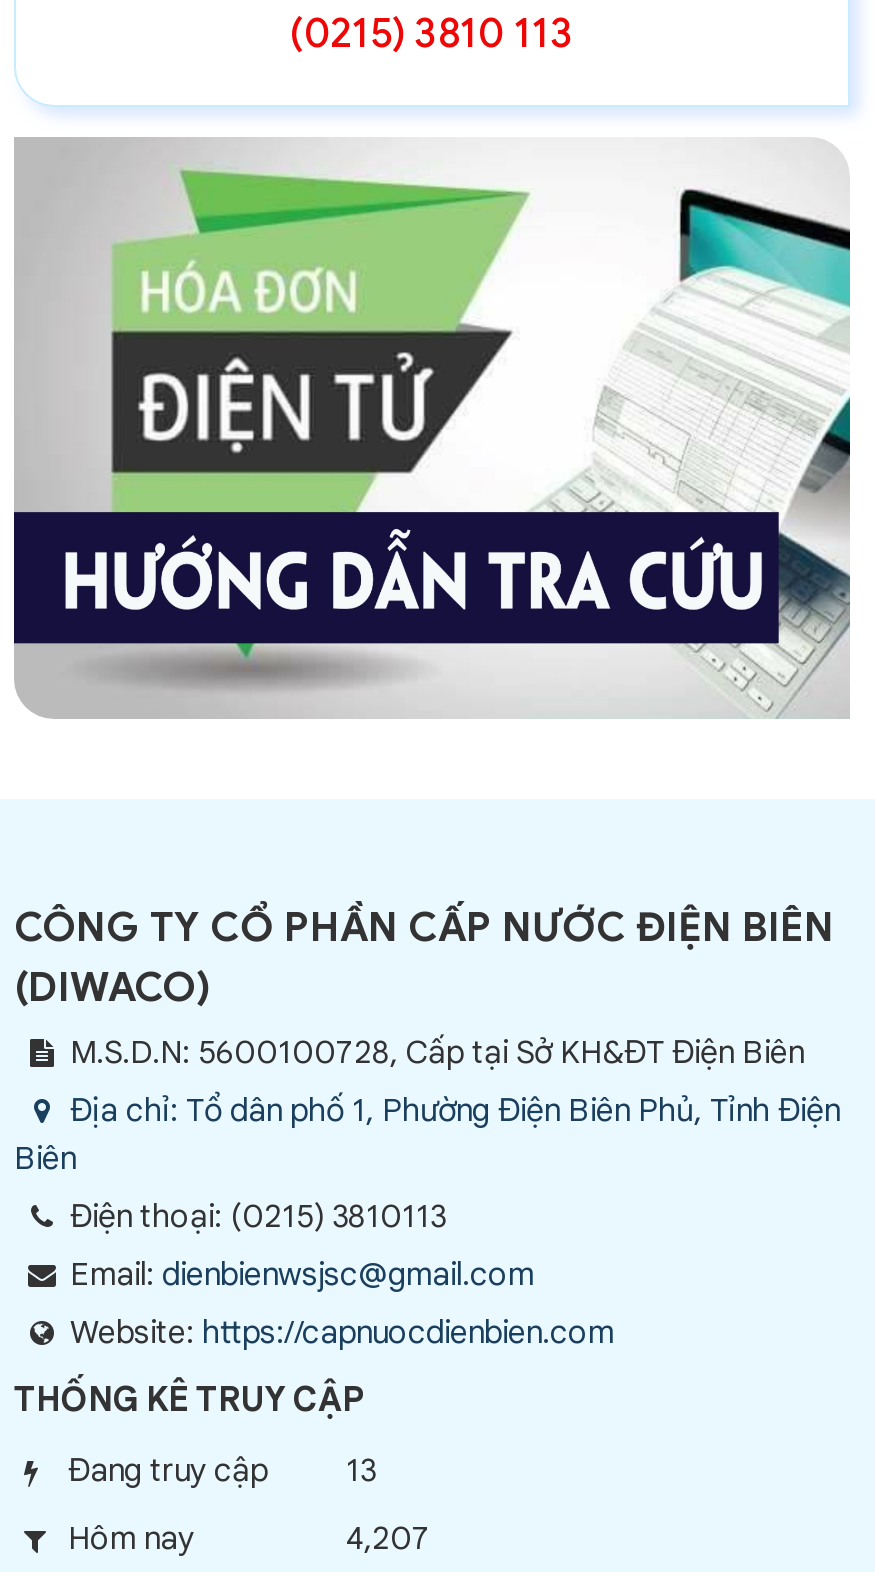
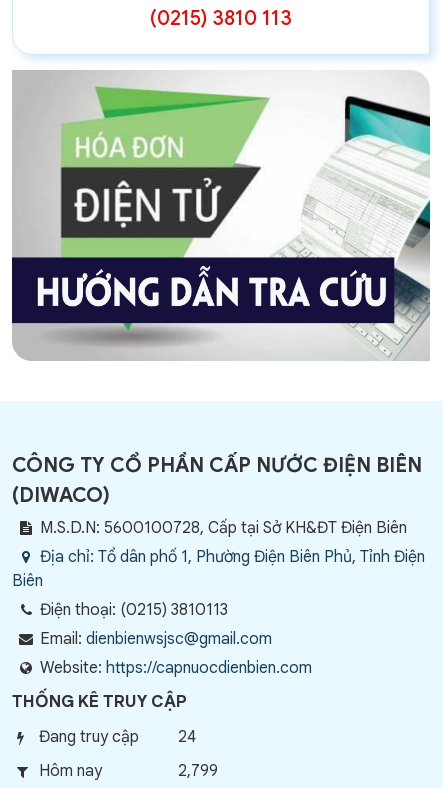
- Đang truy cập 13
+ Đang truy cập 24

- 4,207
+ 2,799
